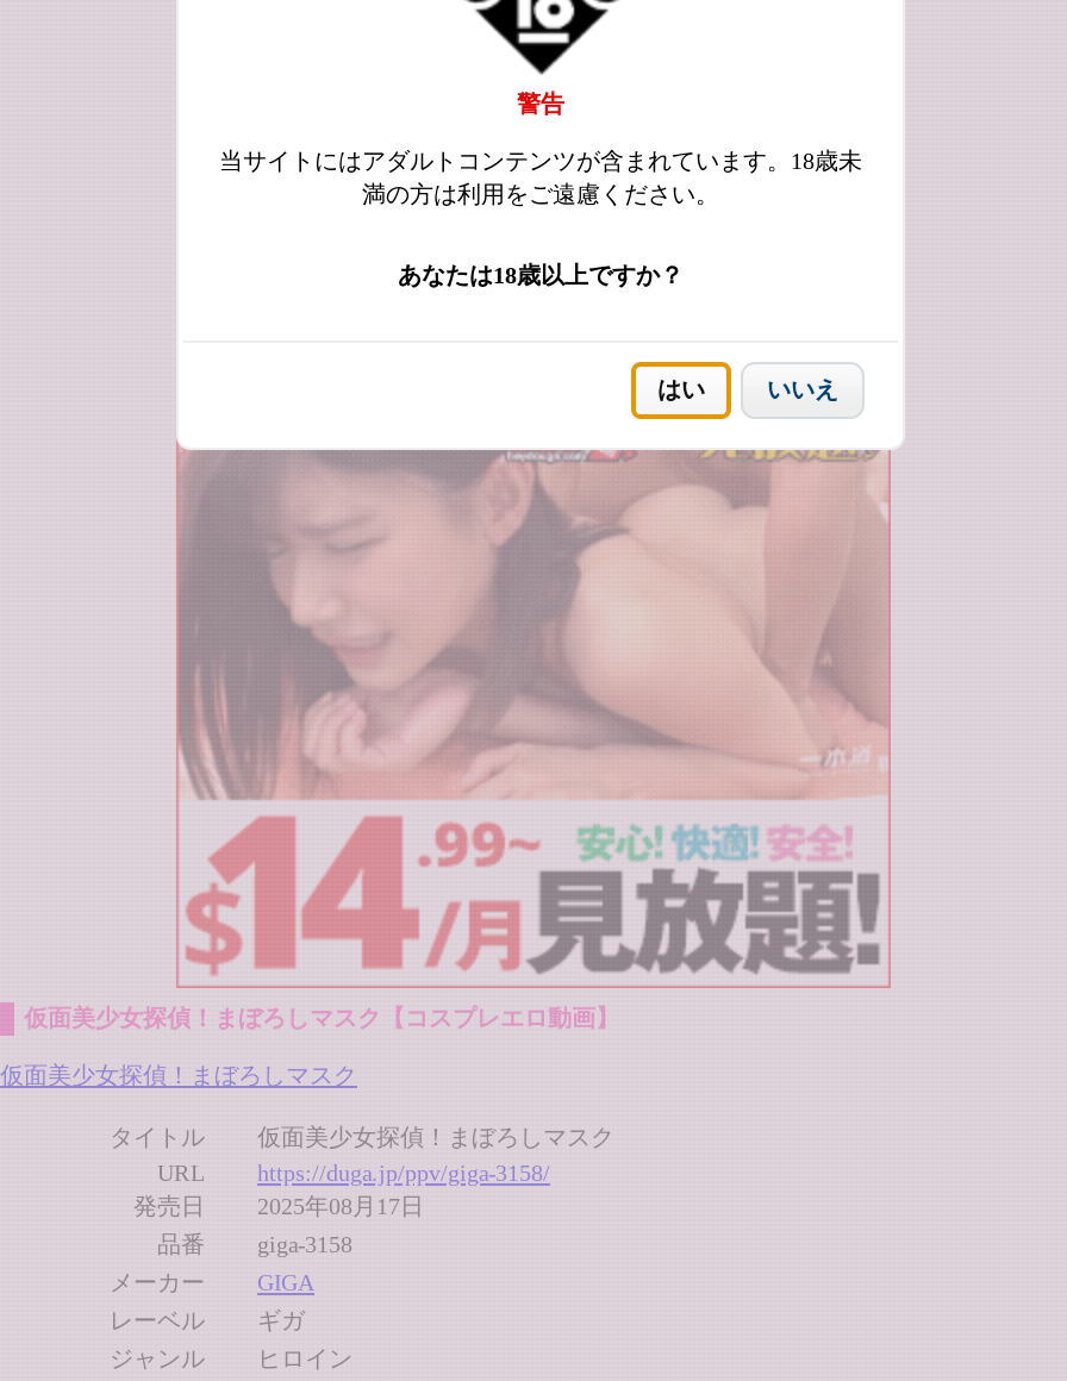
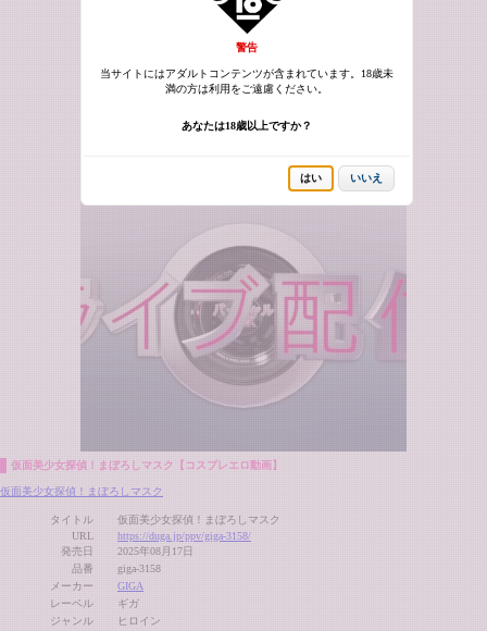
- [image]
+ [image]
